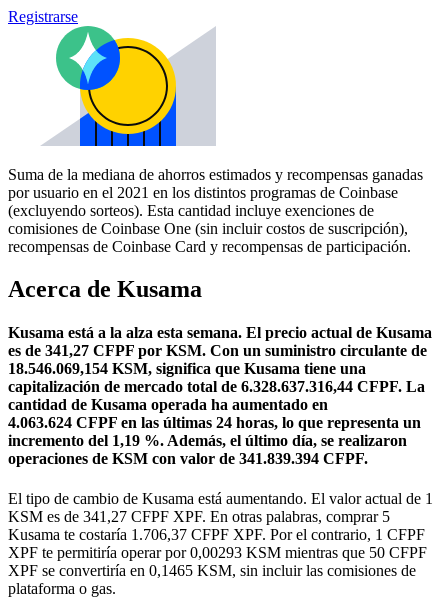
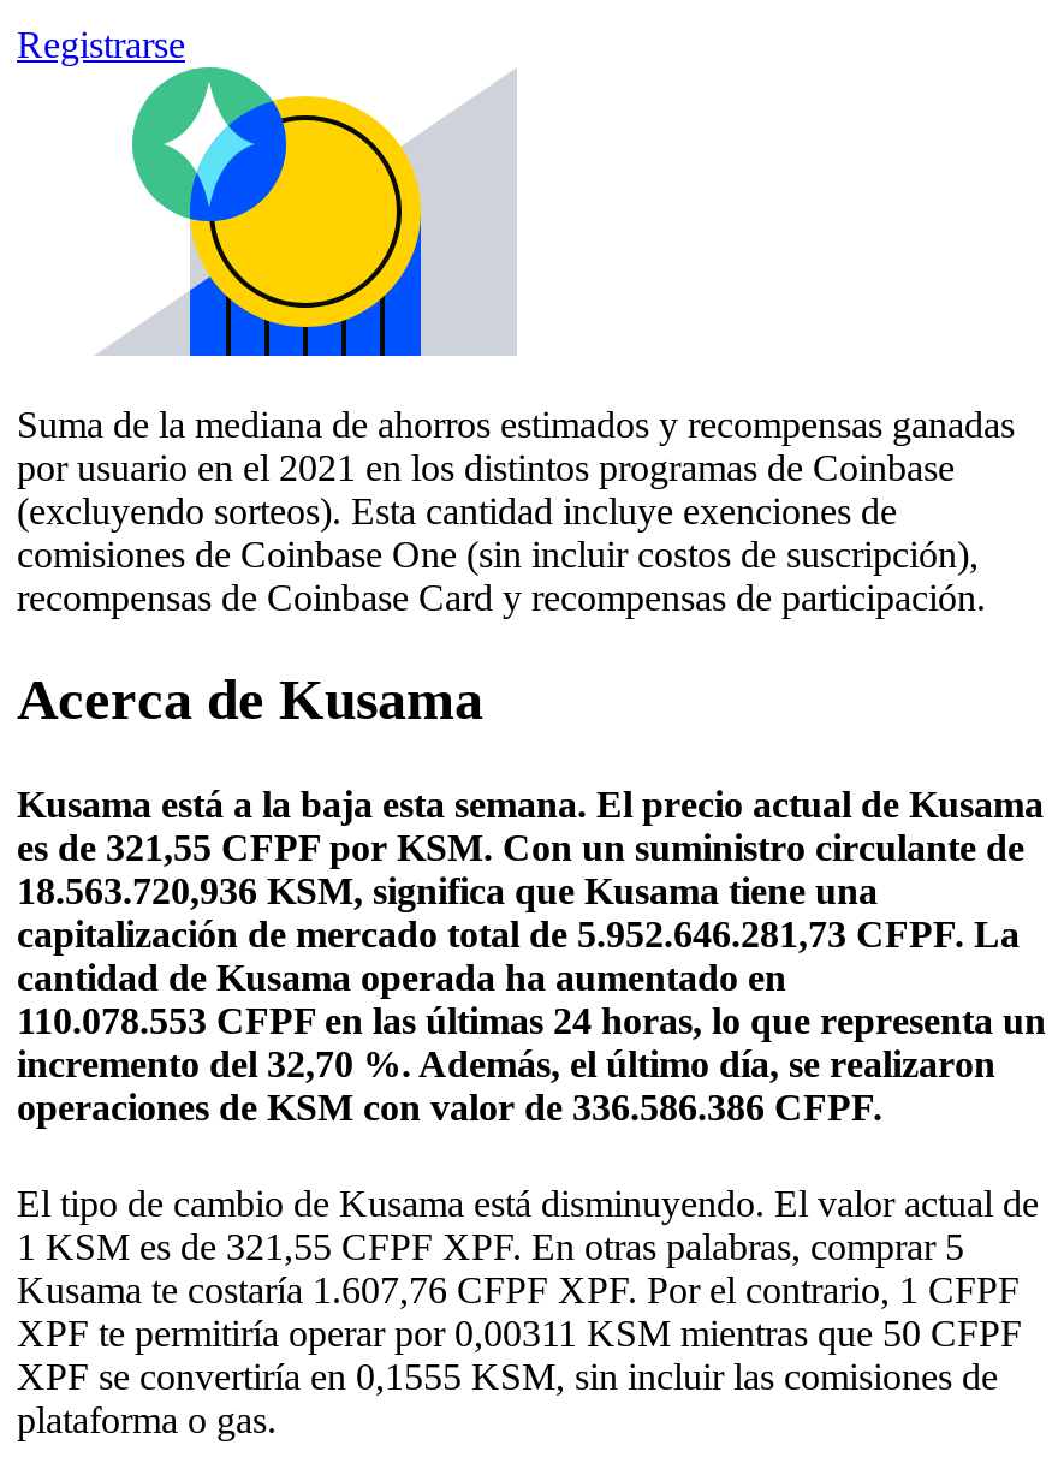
- Kusama está a la alza esta semana. El precio actual de Kusama
+ Kusama está a la baja esta semana. El precio actual de Kusama

- es de 341,27 CFPF por KSM. Con un suministro circulante de
+ es de 321,55 CFPF por KSM. Con un suministro circulante de

- 18.546.069,154 KSM, significa que Kusama tiene una
+ 18.563.720,936 KSM, significa que Kusama tiene una

- capitalización de mercado total de 6.328.637.316,44 CFPF. La
+ capitalización de mercado total de 5.952.646.281,73 CFPF. La

- 4.063.624 CFPF en las últimas 24 horas, lo que representa un
- incremento del 1,19 %. Además, el último día, se realizaron
- operaciones de KSM con valor de 341.839.394 CFPF.
+ 110.078.553 CFPF en las últimas 24 horas, lo que representa un
+ incremento del 32,70 %. Además, el último día, se realizaron
+ operaciones de KSM con valor de 336.586.386 CFPF.

- El tipo de cambio de Kusama está aumentando. El valor actual de 1
- KSM es de 341,27 CFPF XPF. En otras palabras, comprar 5
- Kusama te costaría 1.706,37 CFPF XPF. Por el contrario, 1 CFPF
- XPF te permitiría operar por 0,00293 KSM mientras que 50 CFPF
- XPF se convertiría en 0,1465 KSM, sin incluir las comisiones de
+ El tipo de cambio de Kusama está disminuyendo. El valor actual de
+ 1 KSM es de 321,55 CFPF XPF. En otras palabras, comprar 5
+ Kusama te costaría 1.607,76 CFPF XPF. Por el contrario, 1 CFPF
+ XPF te permitiría operar por 0,00311 KSM mientras que 50 CFPF
+ XPF se convertiría en 0,1555 KSM, sin incluir las comisiones de
